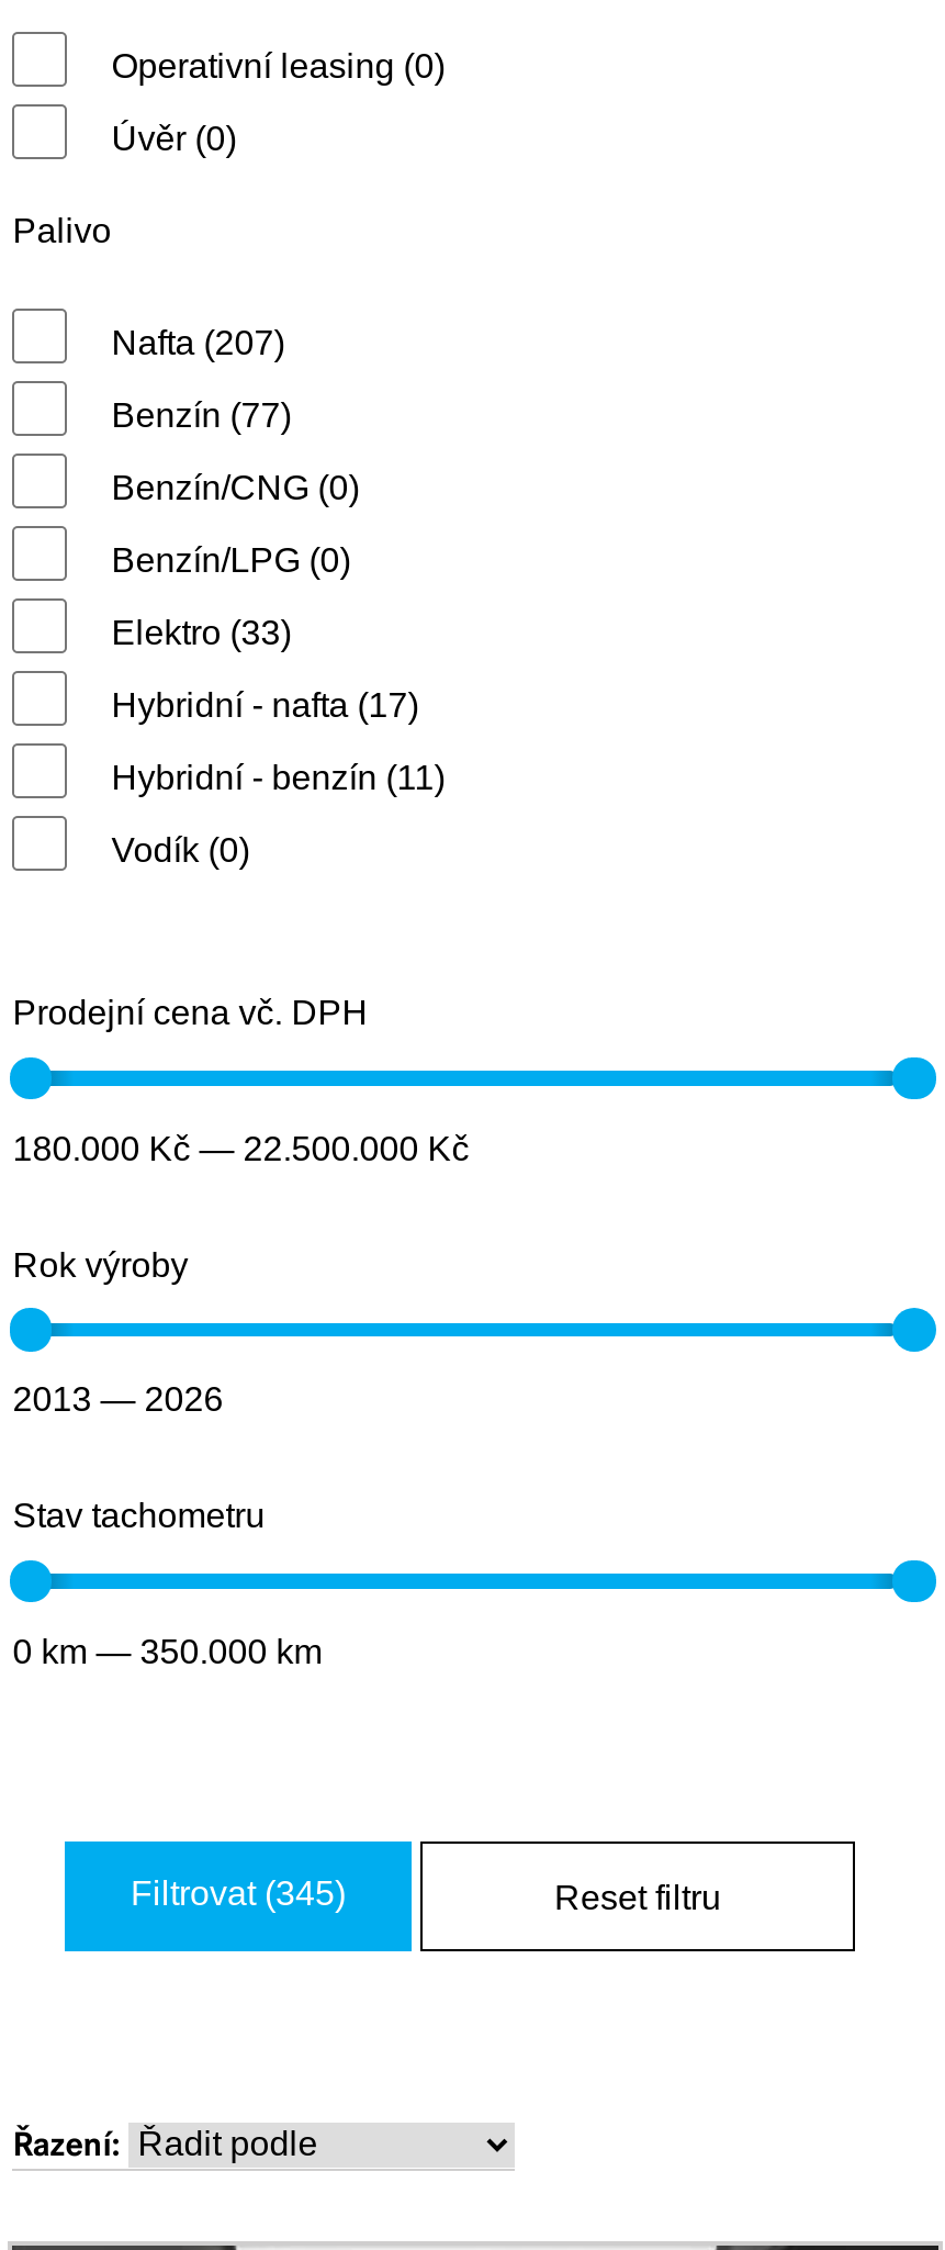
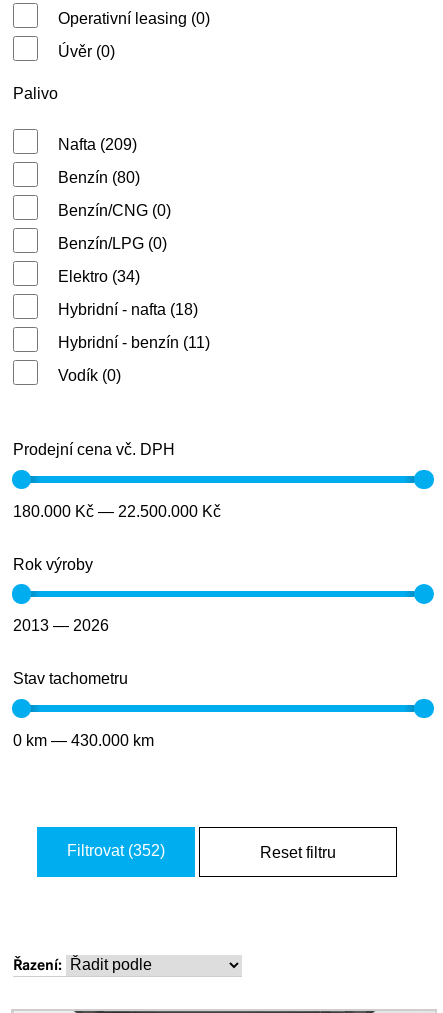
- Nafta (207)
+ Nafta (209)

- Benzín (77)
+ Benzín (80)

- Elektro (33)
+ Elektro (34)

- Hybridní - nafta (17)
+ Hybridní - nafta (18)

- Filtrovat (345)
+ Filtrovat (352)
